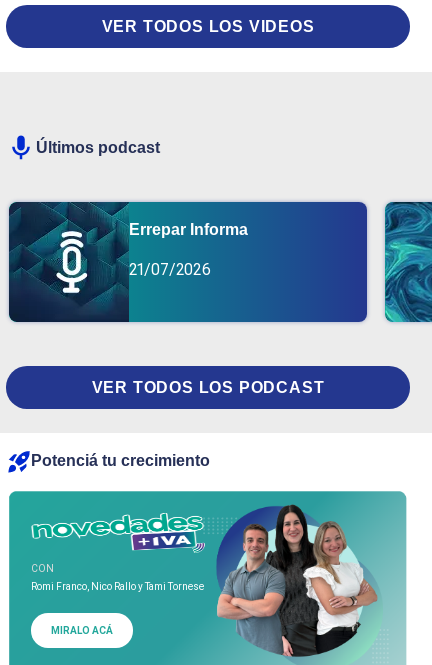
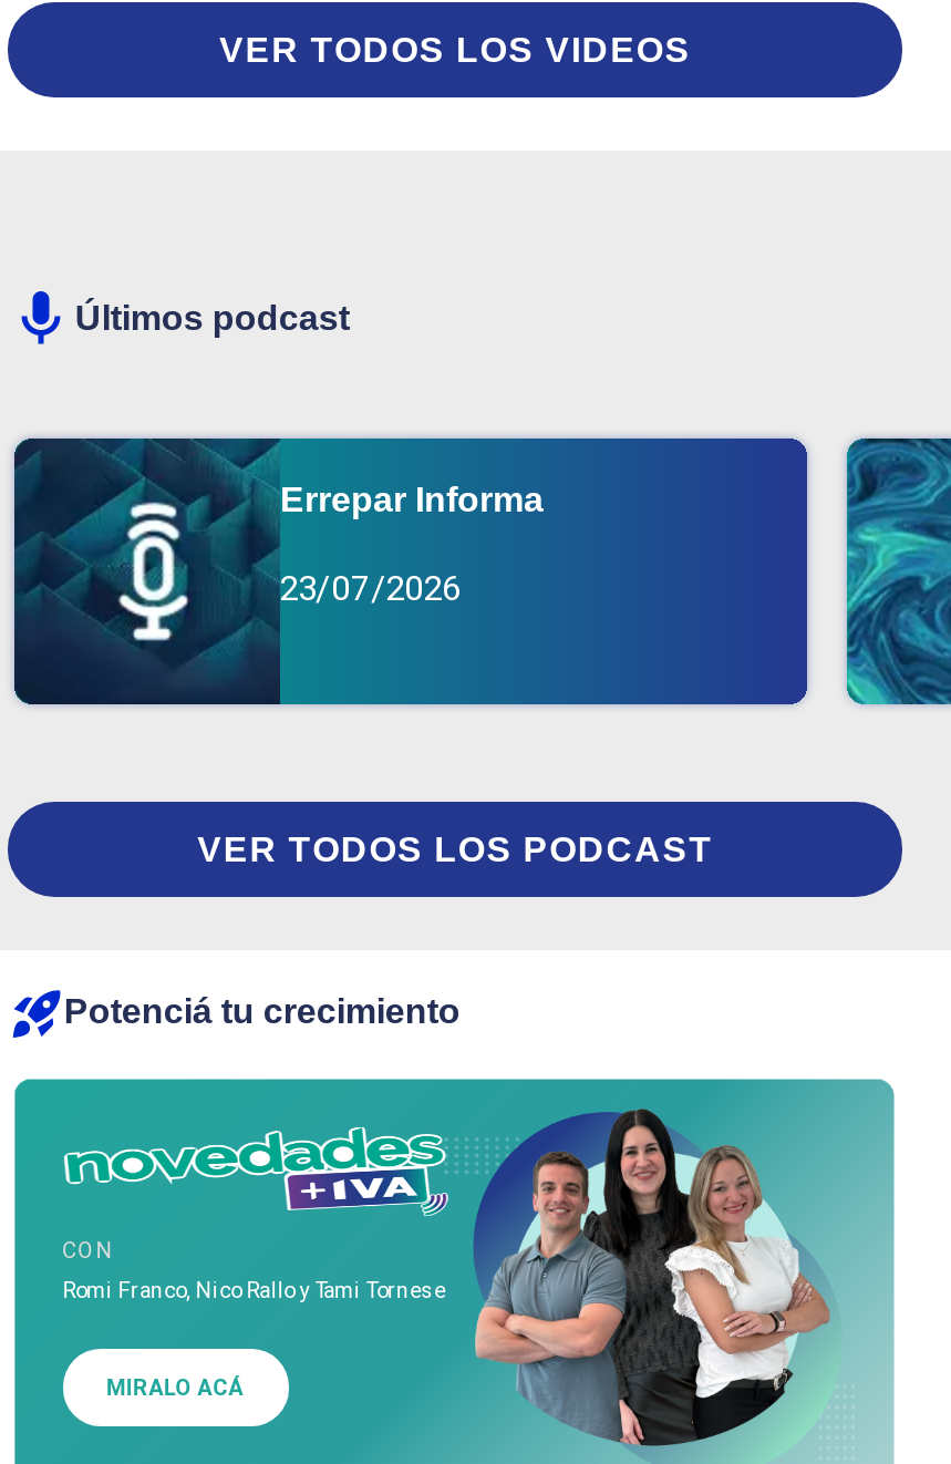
- 21/07/2026
+ 23/07/2026
